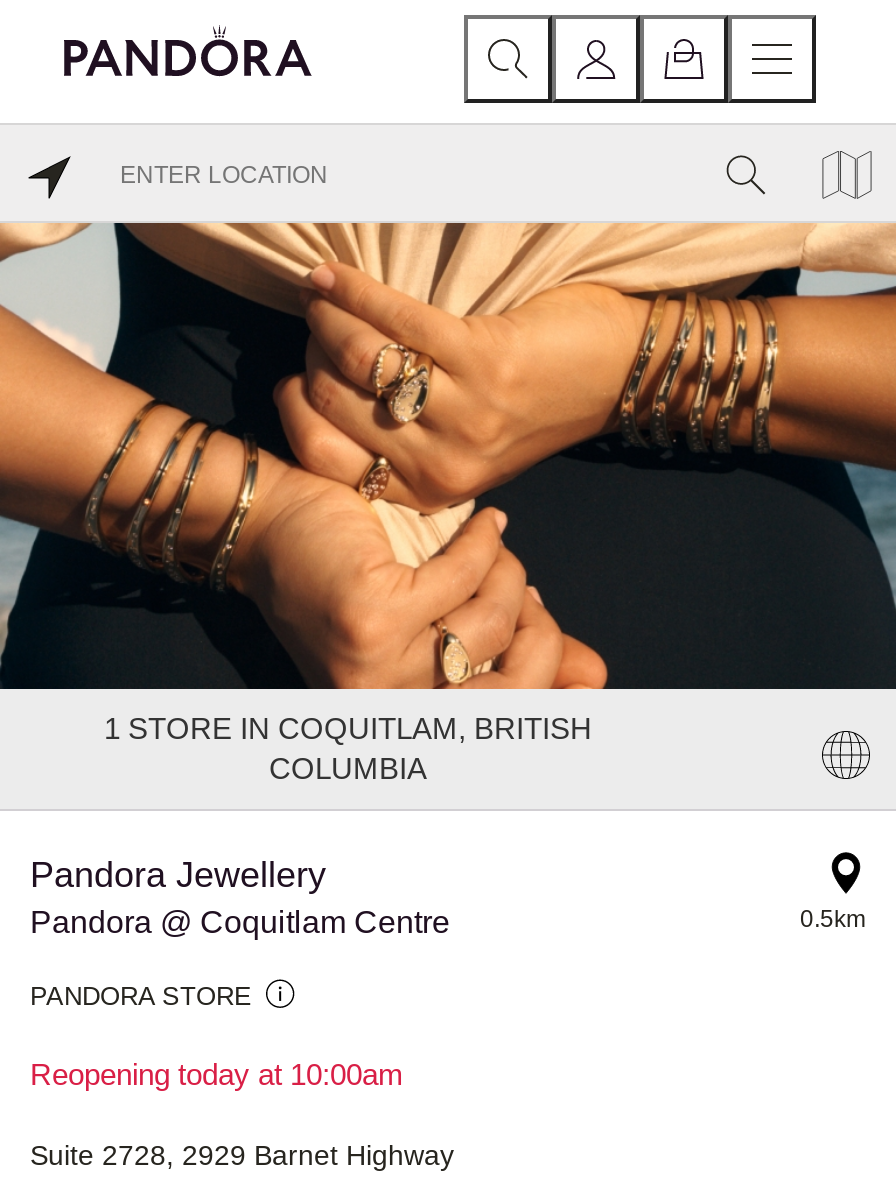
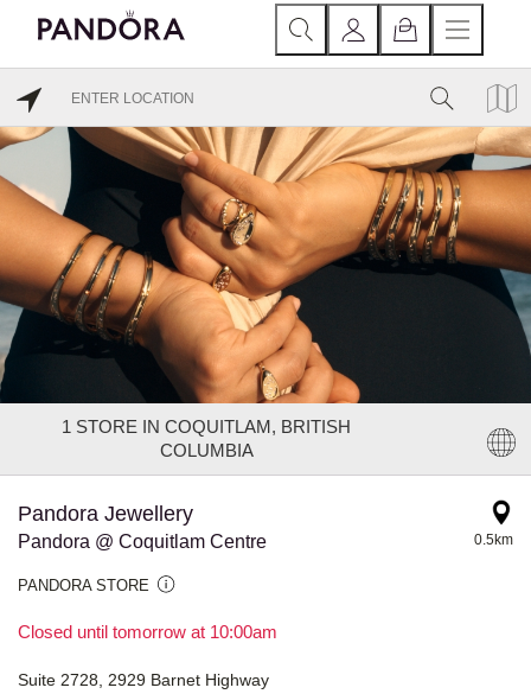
- Reopening today at 10:00am
+ Closed until tomorrow at 10:00am
